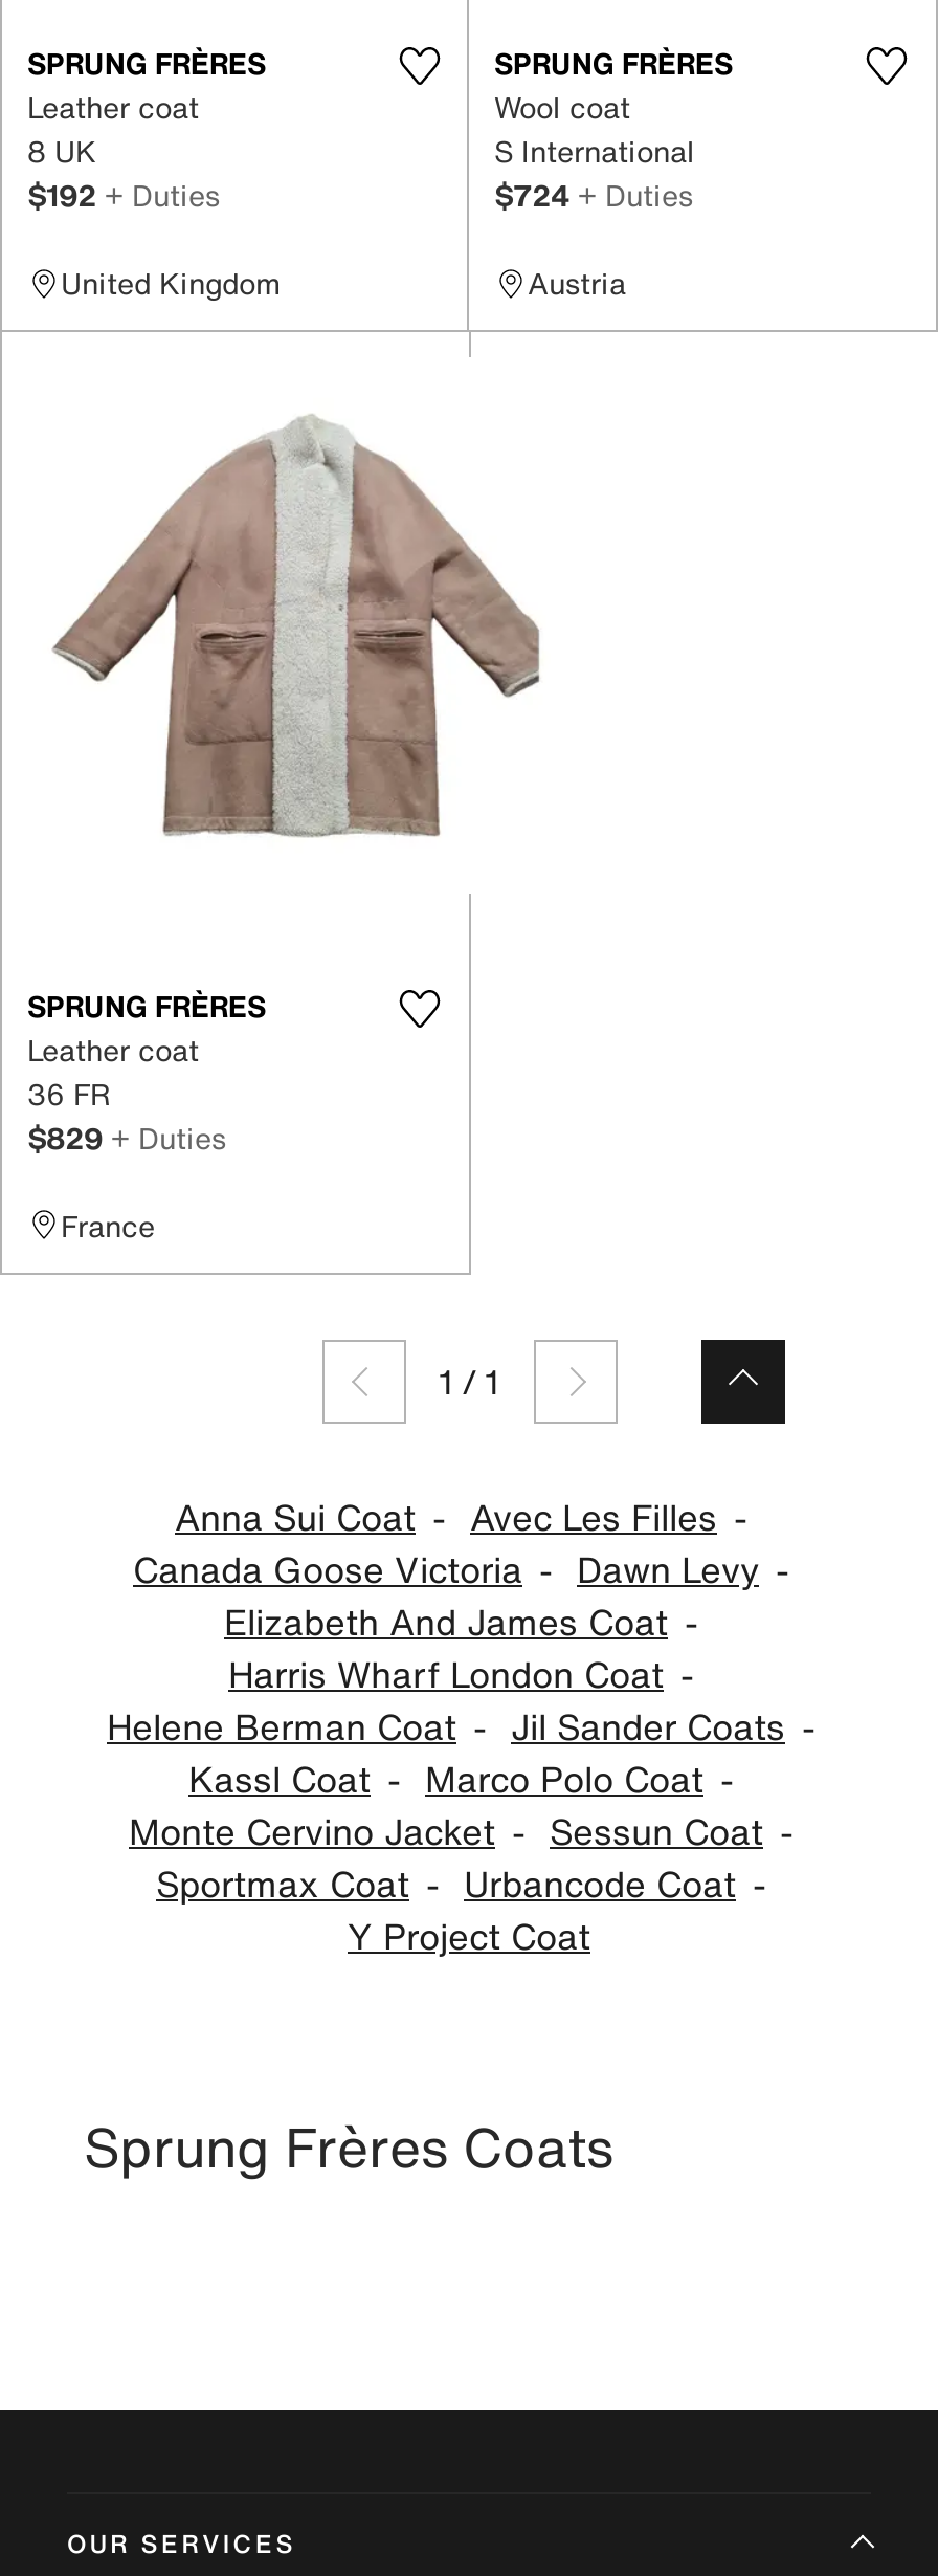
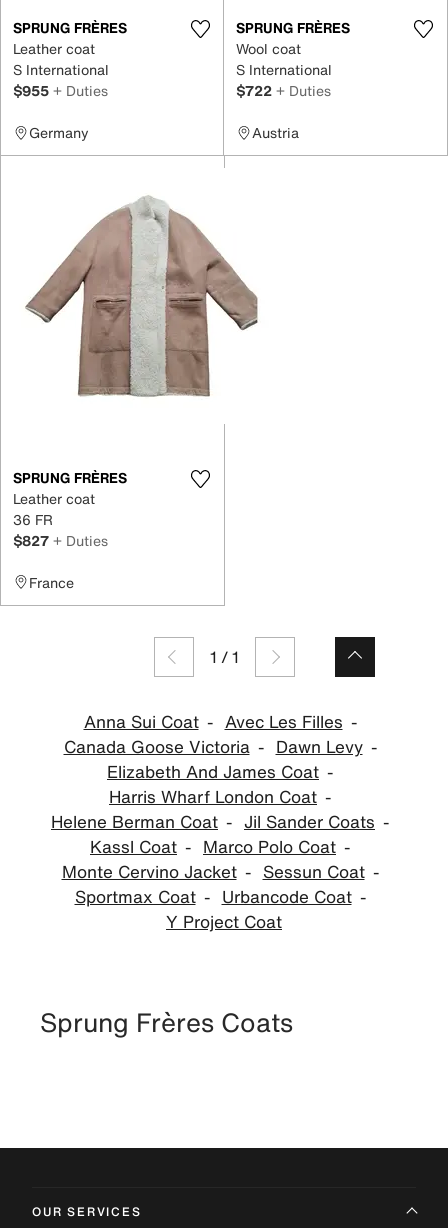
- 8 UK
- $192 + Duties
+ S International
+ $955 + Duties

- $724 + Duties
+ $722 + Duties

- United Kingdom
+ Germany

- $829 + Duties
+ $827 + Duties
